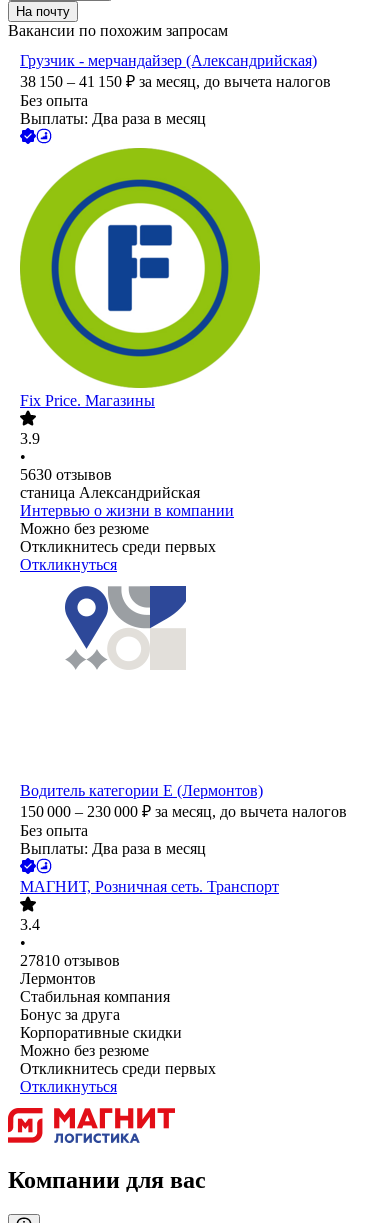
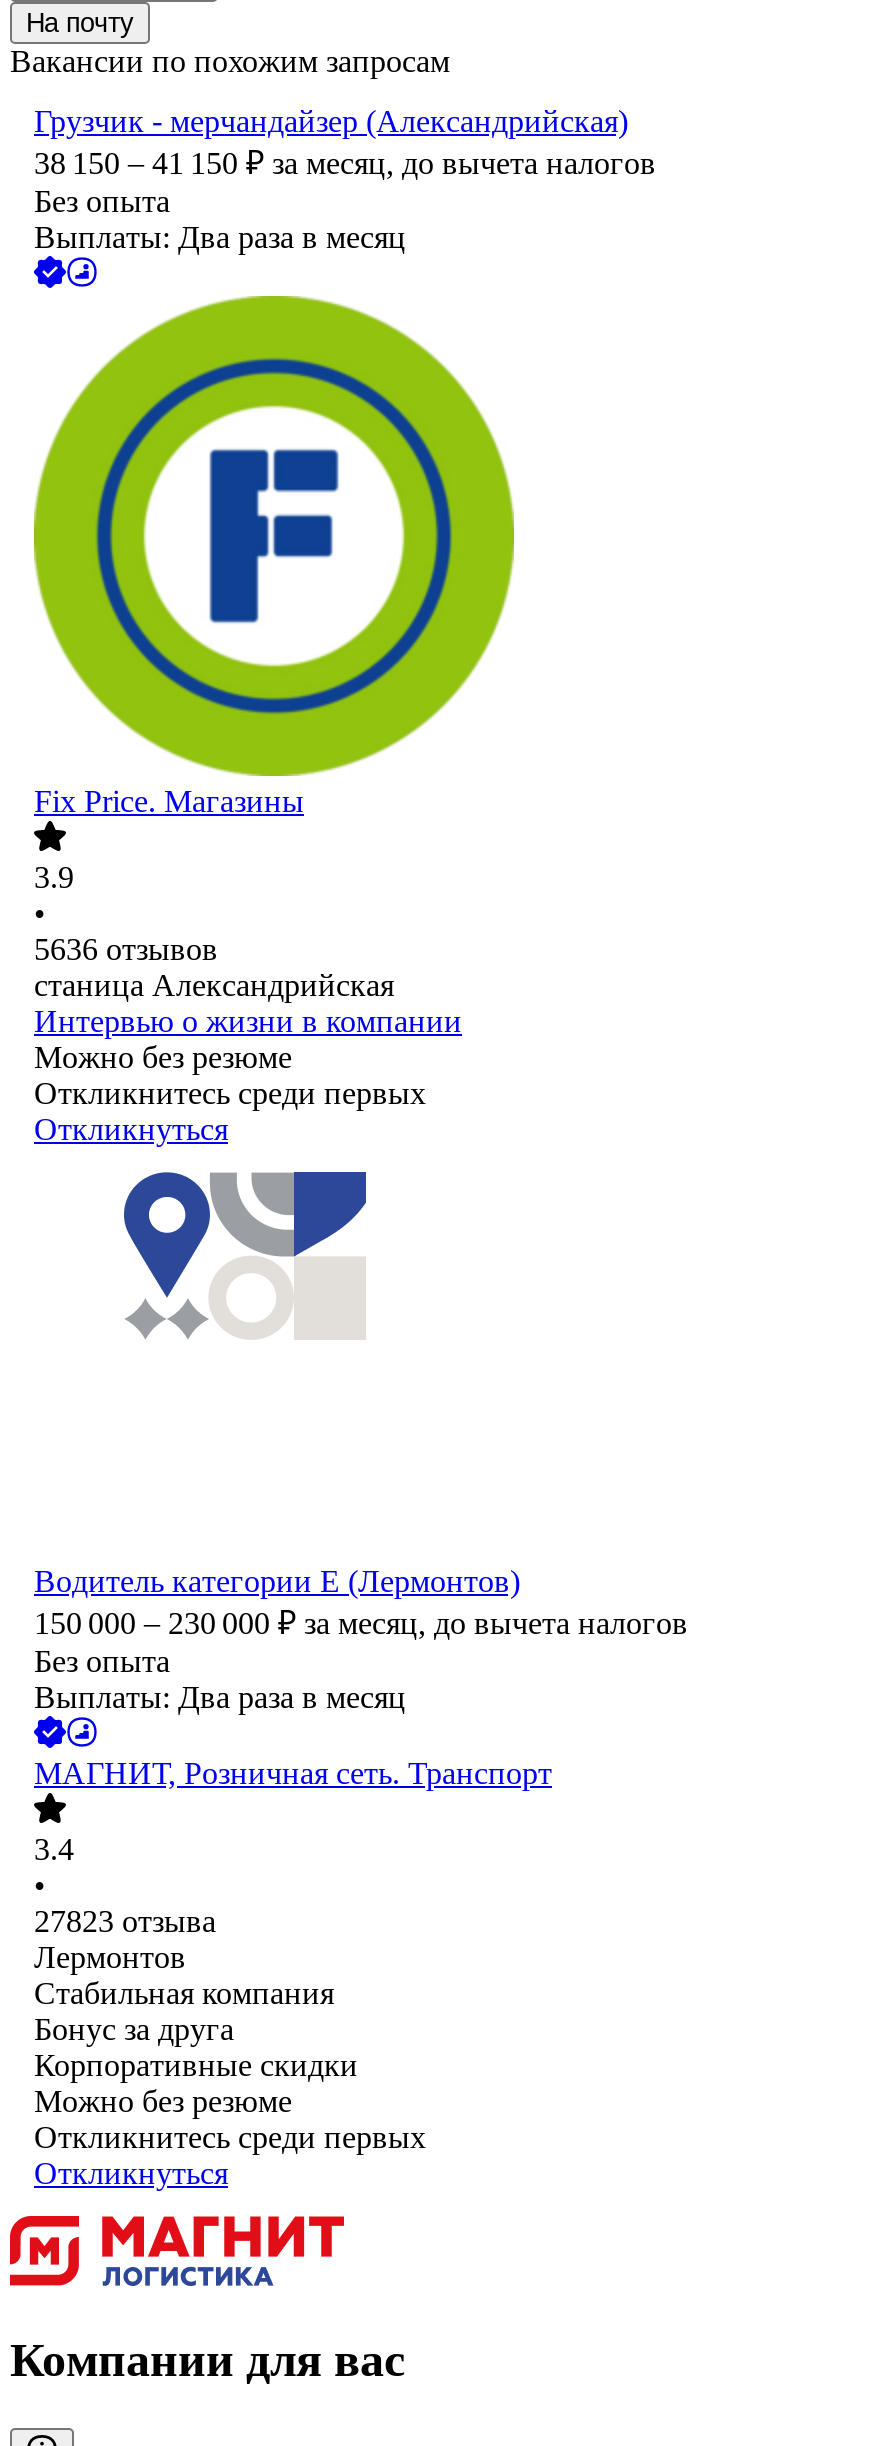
- 5630 отзывов
+ 5636 отзывов

- 27810 отзывов
+ 27823 отзыва
